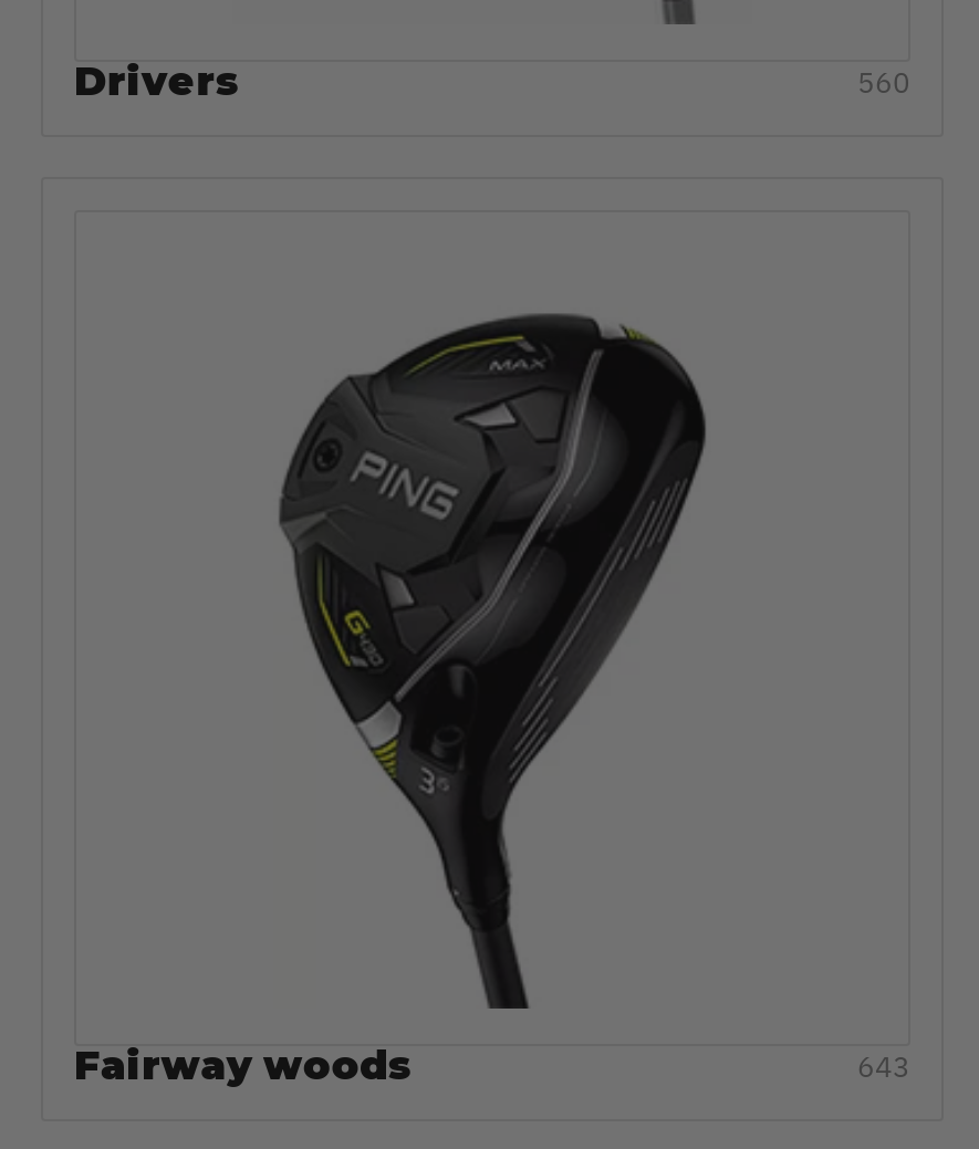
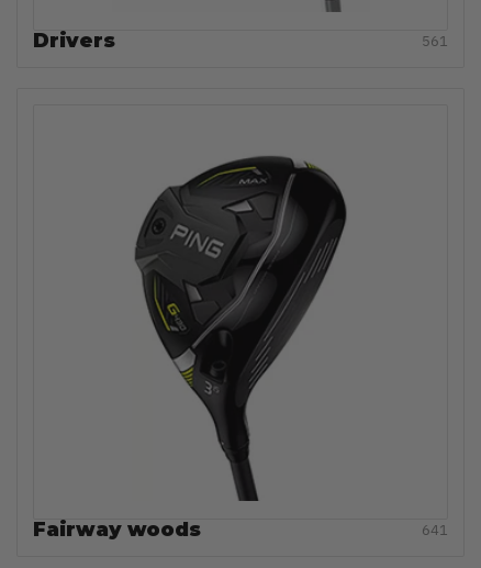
- 560
+ 561

- 643
+ 641
